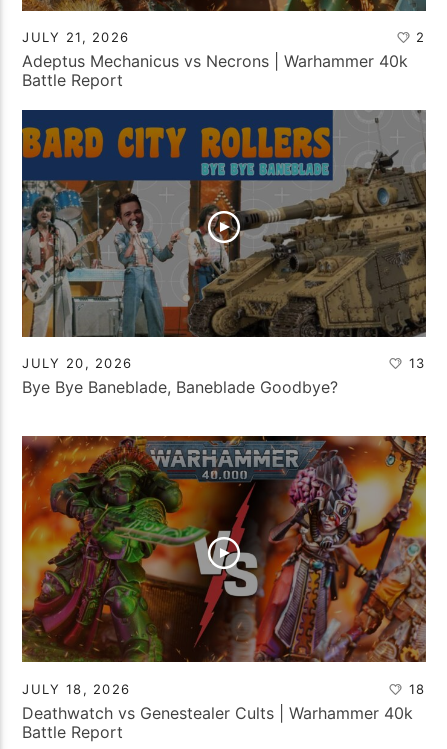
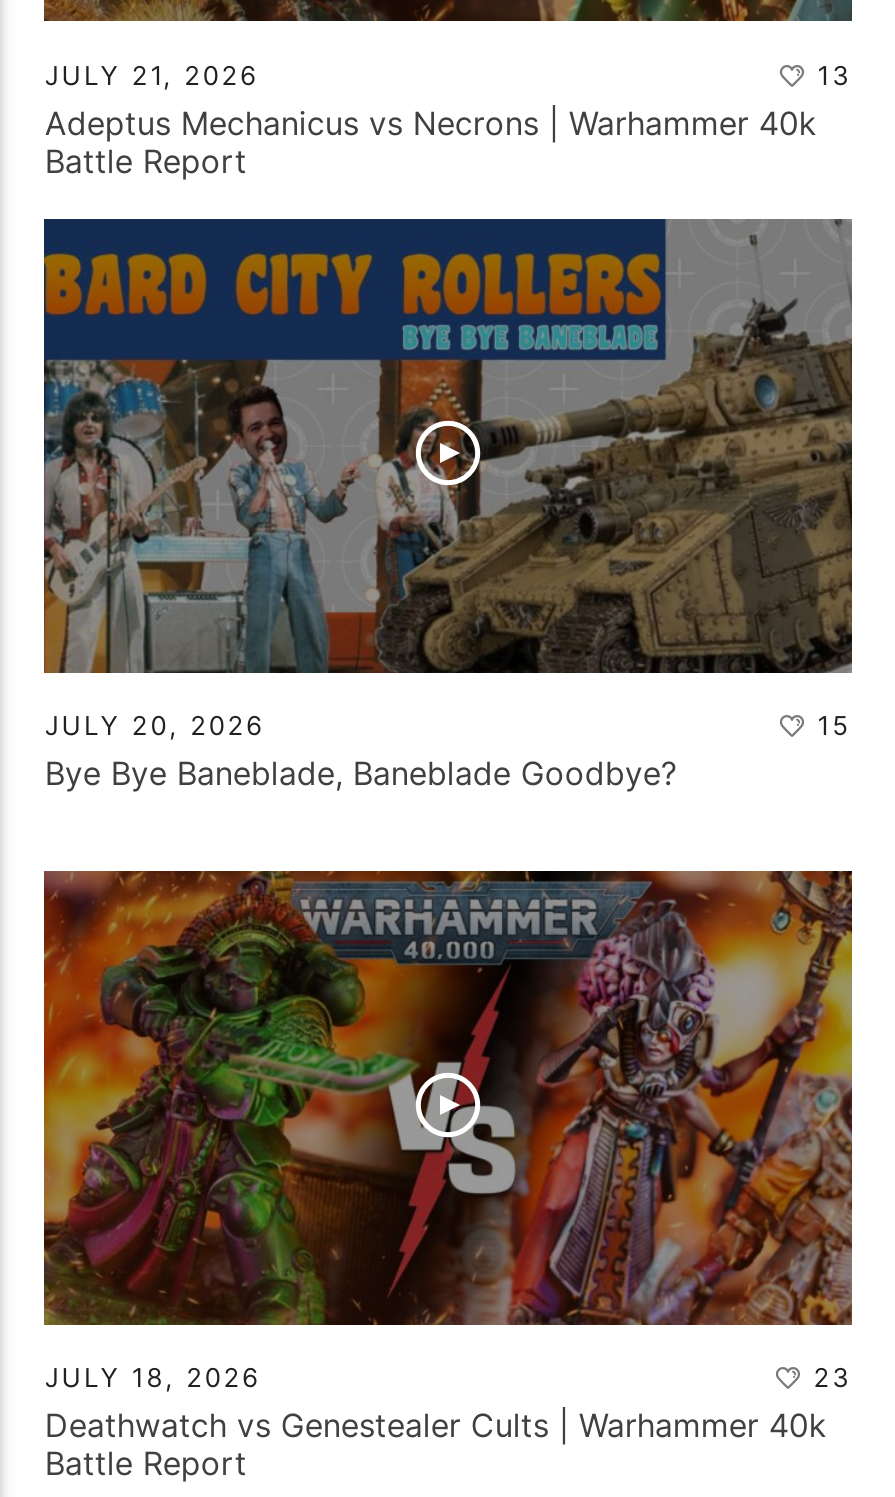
- 2
+ 13

- 13
+ 15

- 18
+ 23
